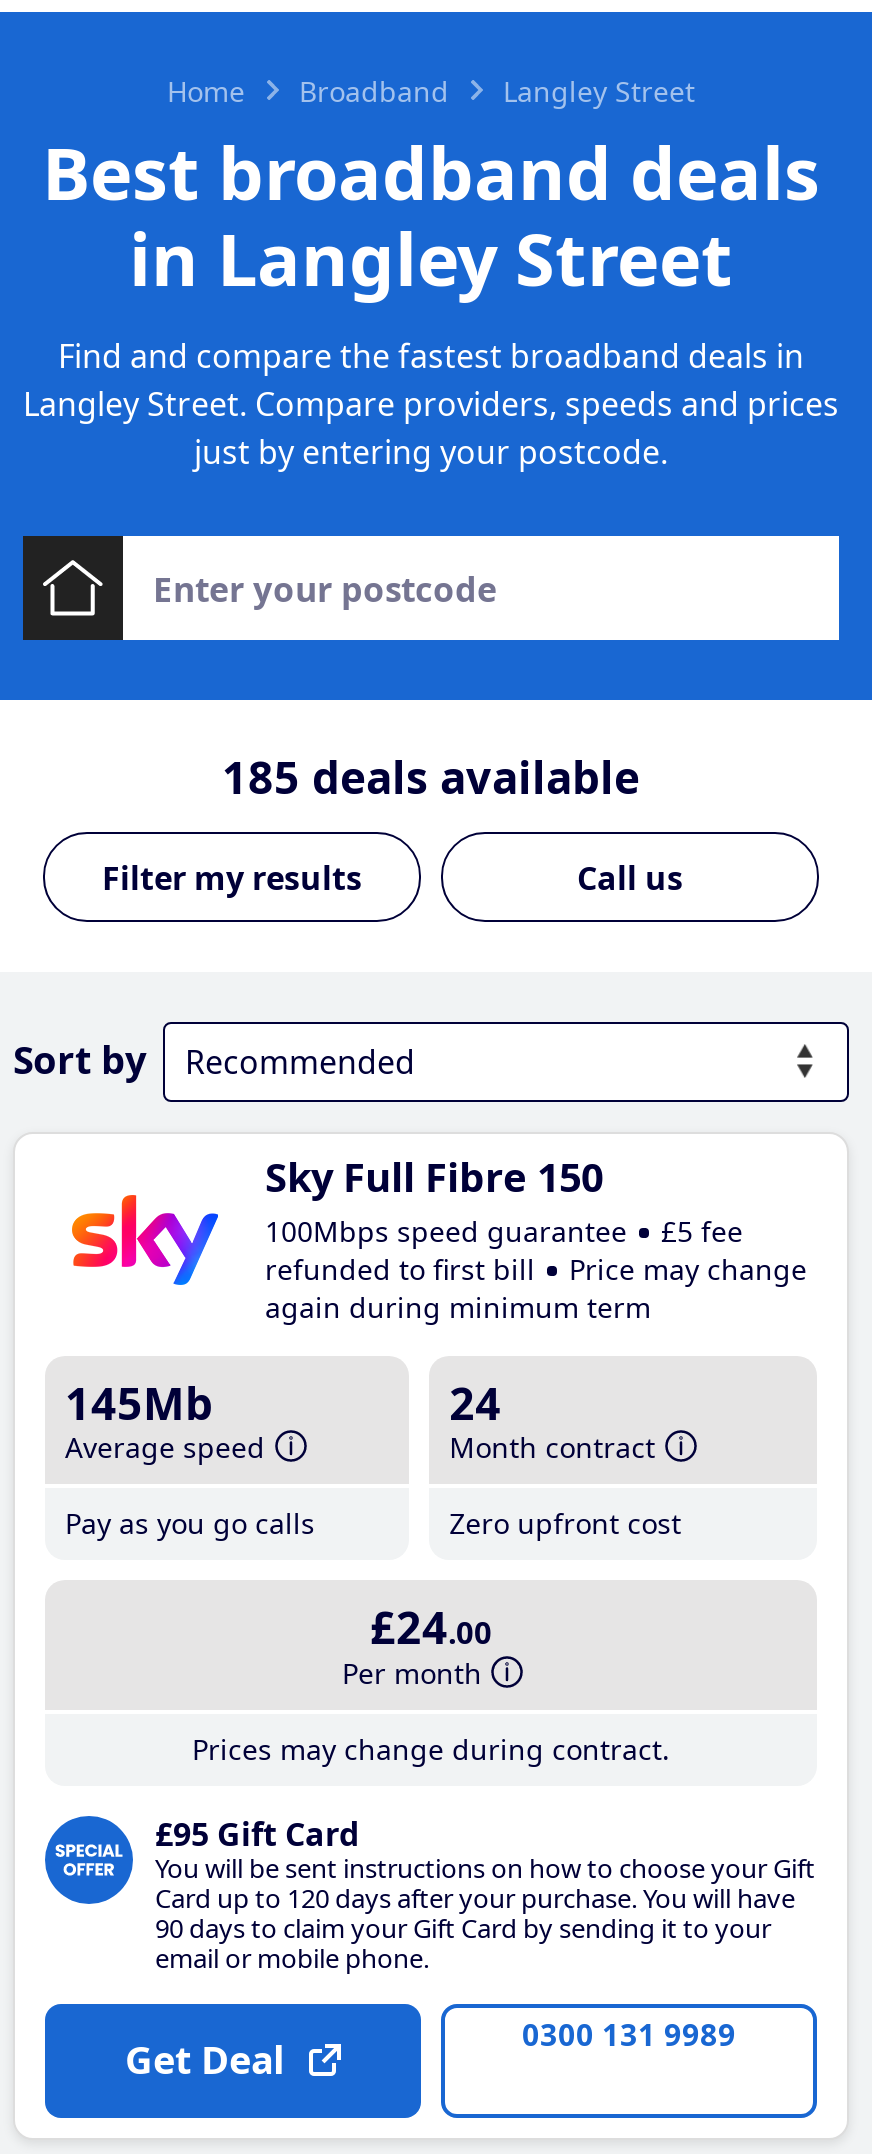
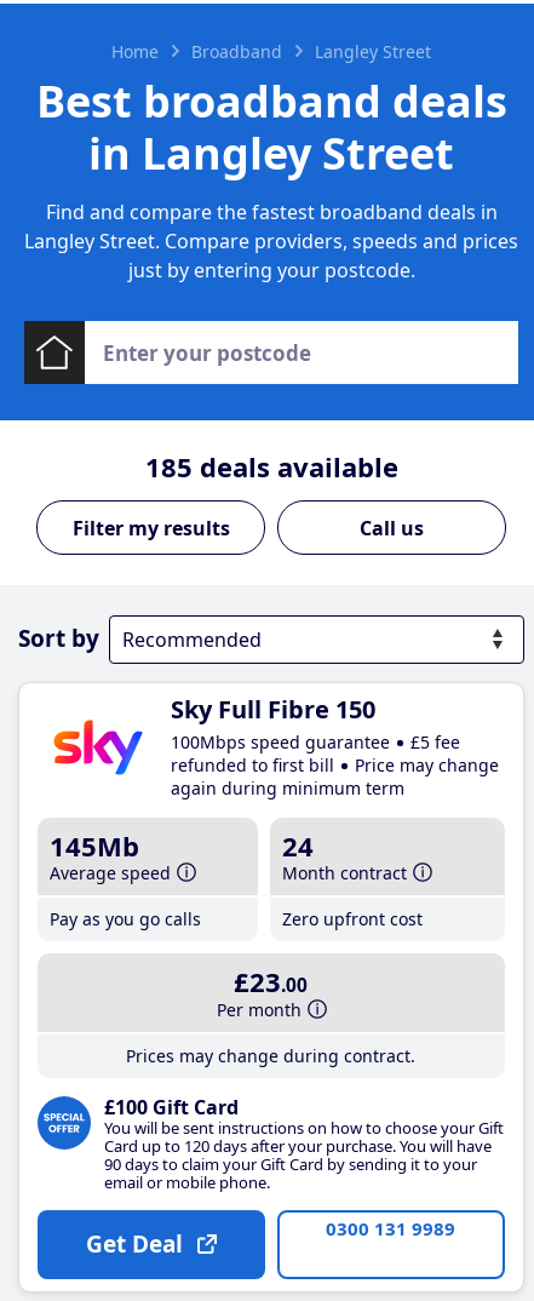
- £24.00
+ £23.00

- £95 Gift Card
+ £100 Gift Card
